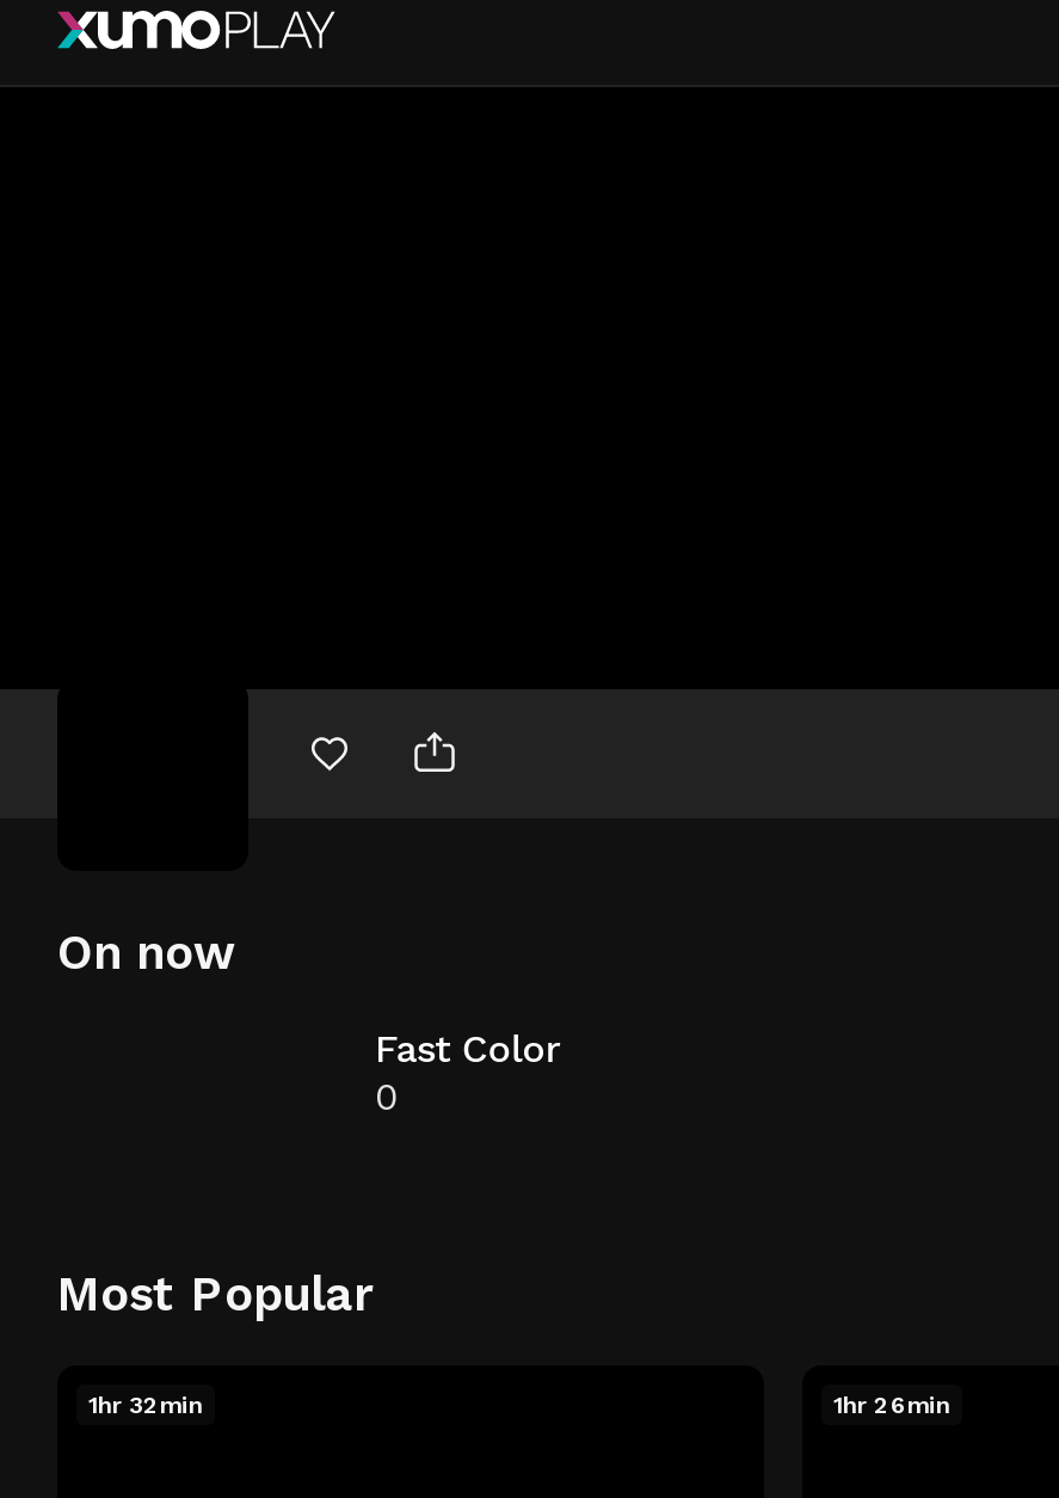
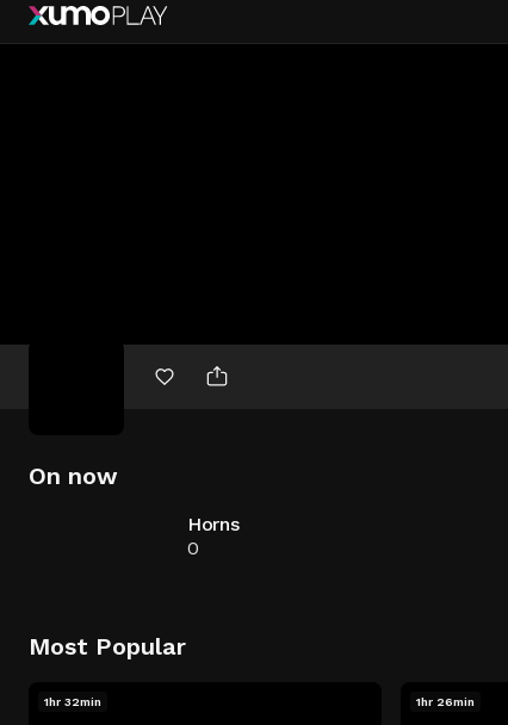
- Fast Color
+ Horns
